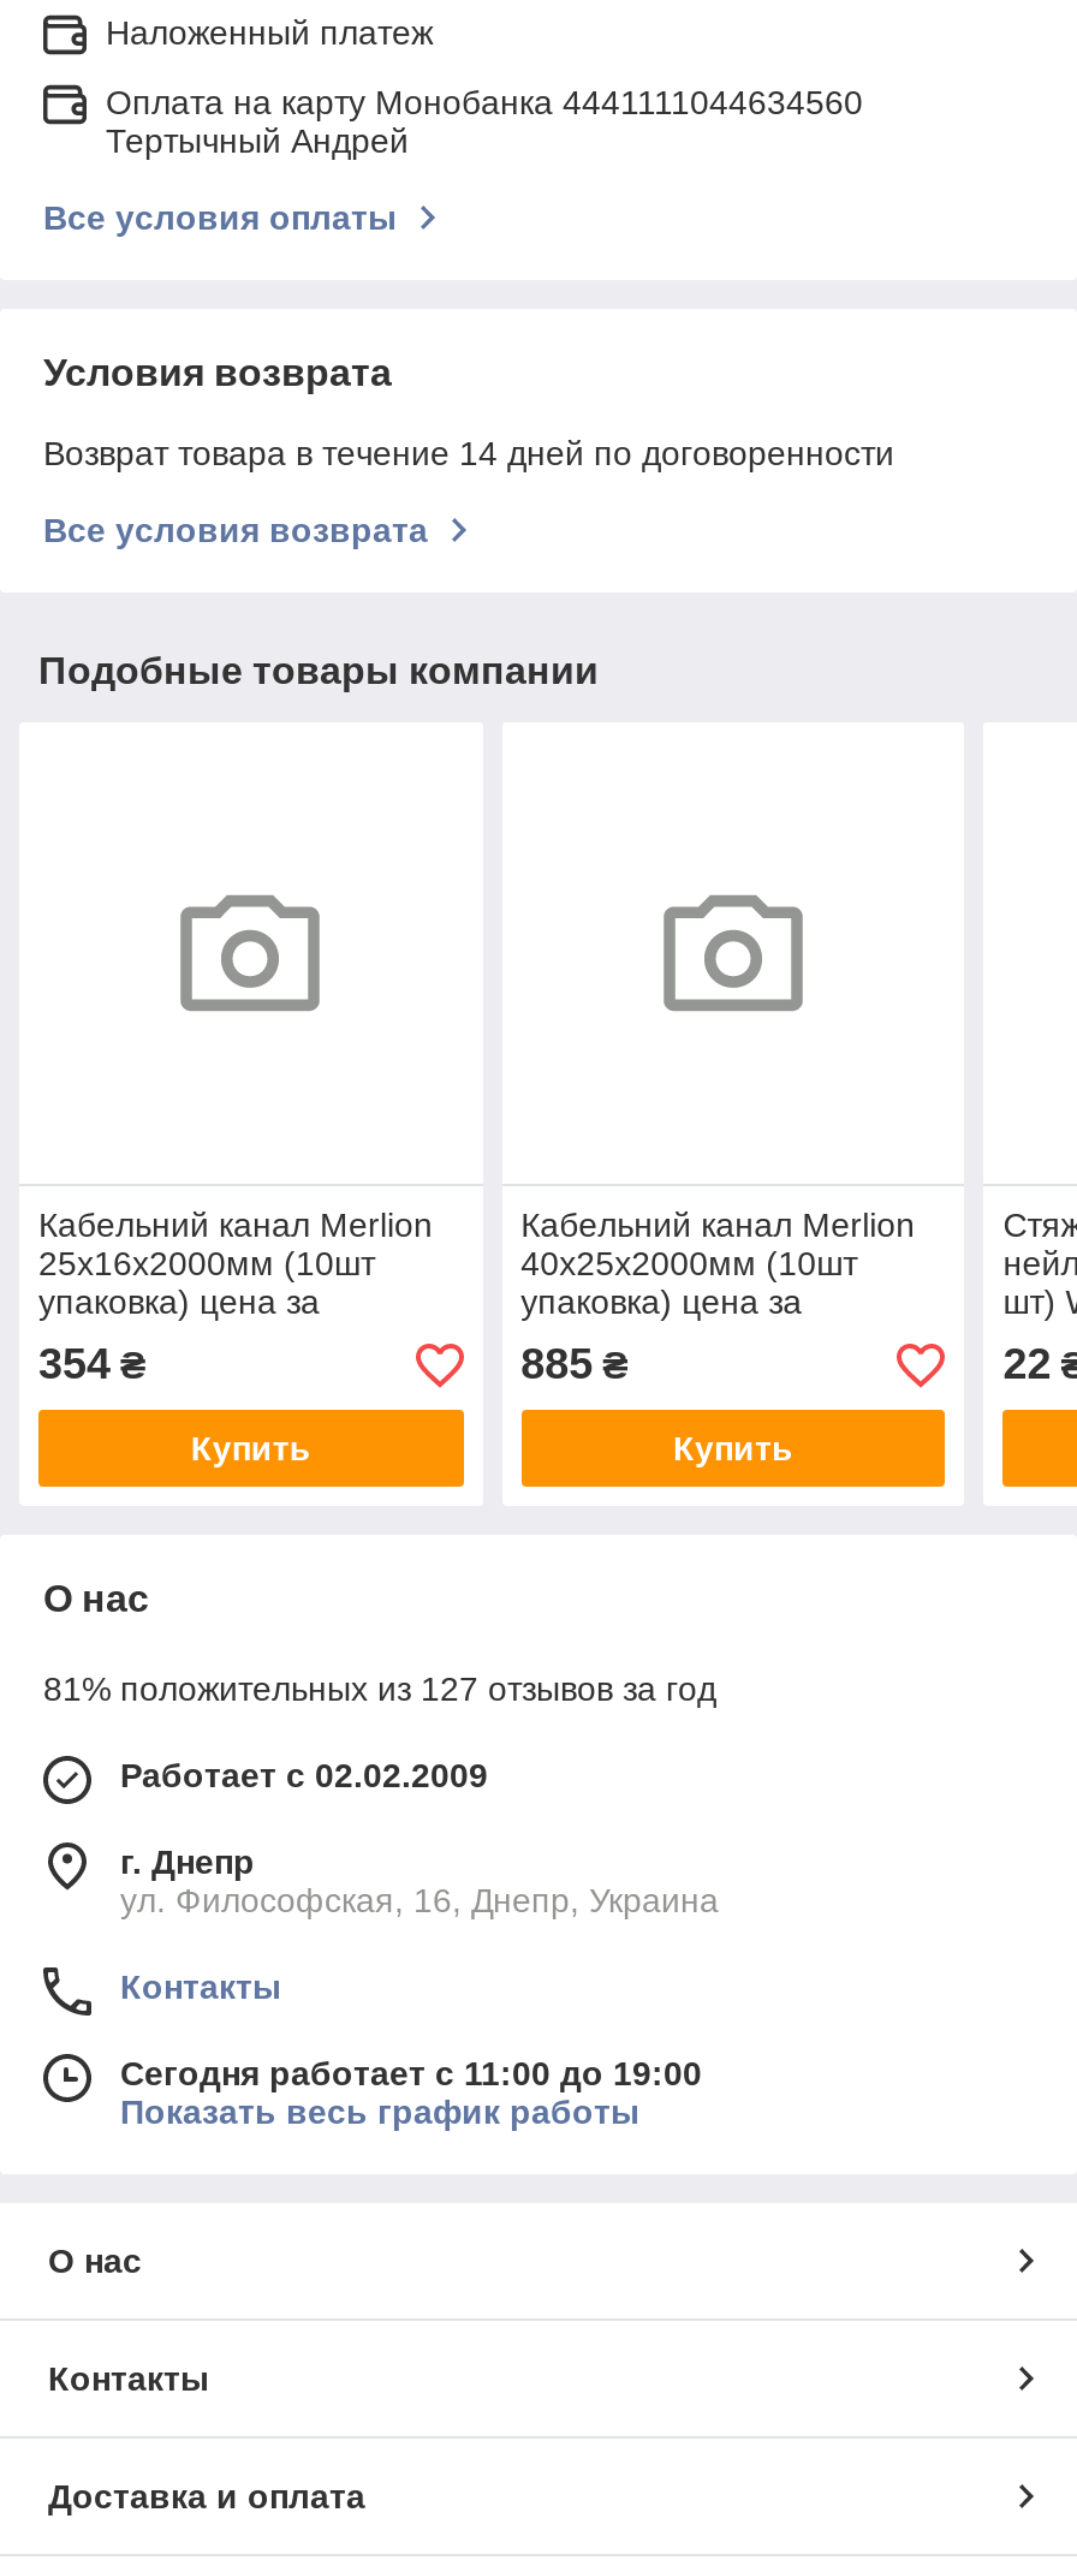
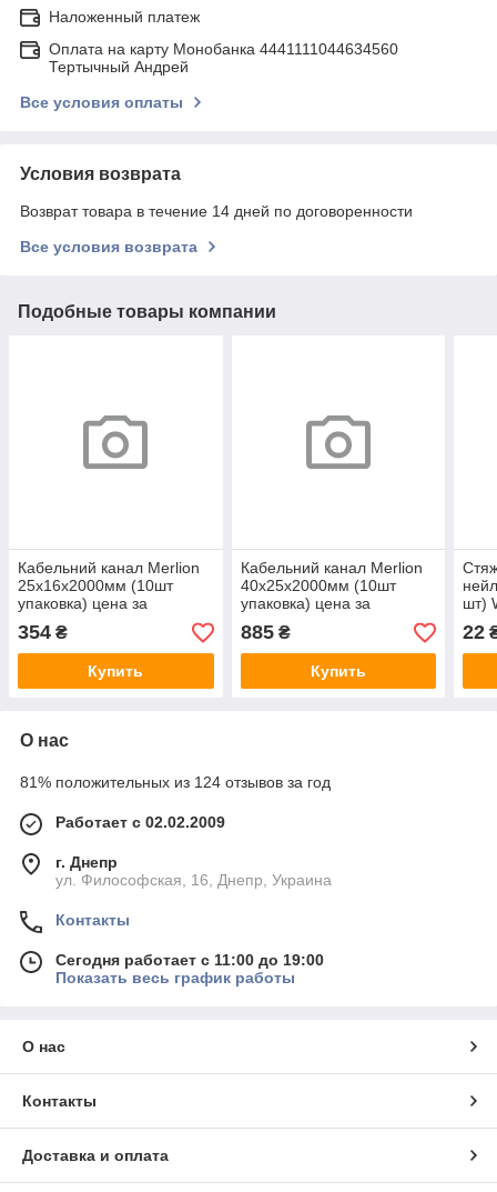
- 81% положительных из 127 отзывов за год
+ 81% положительных из 124 отзывов за год
